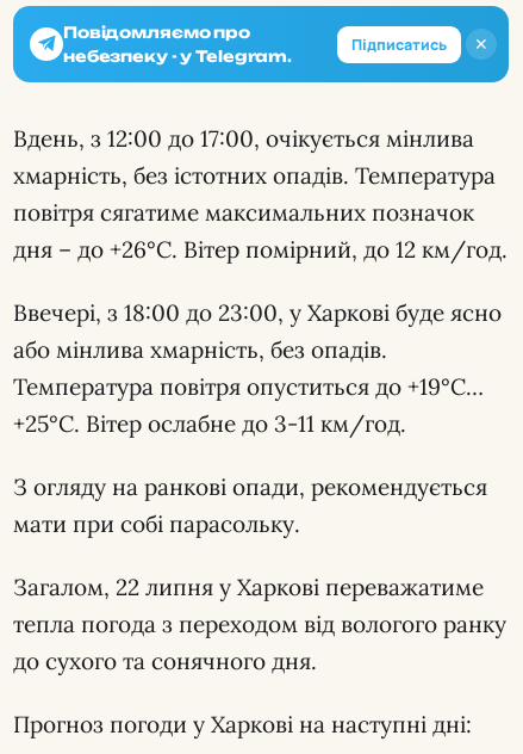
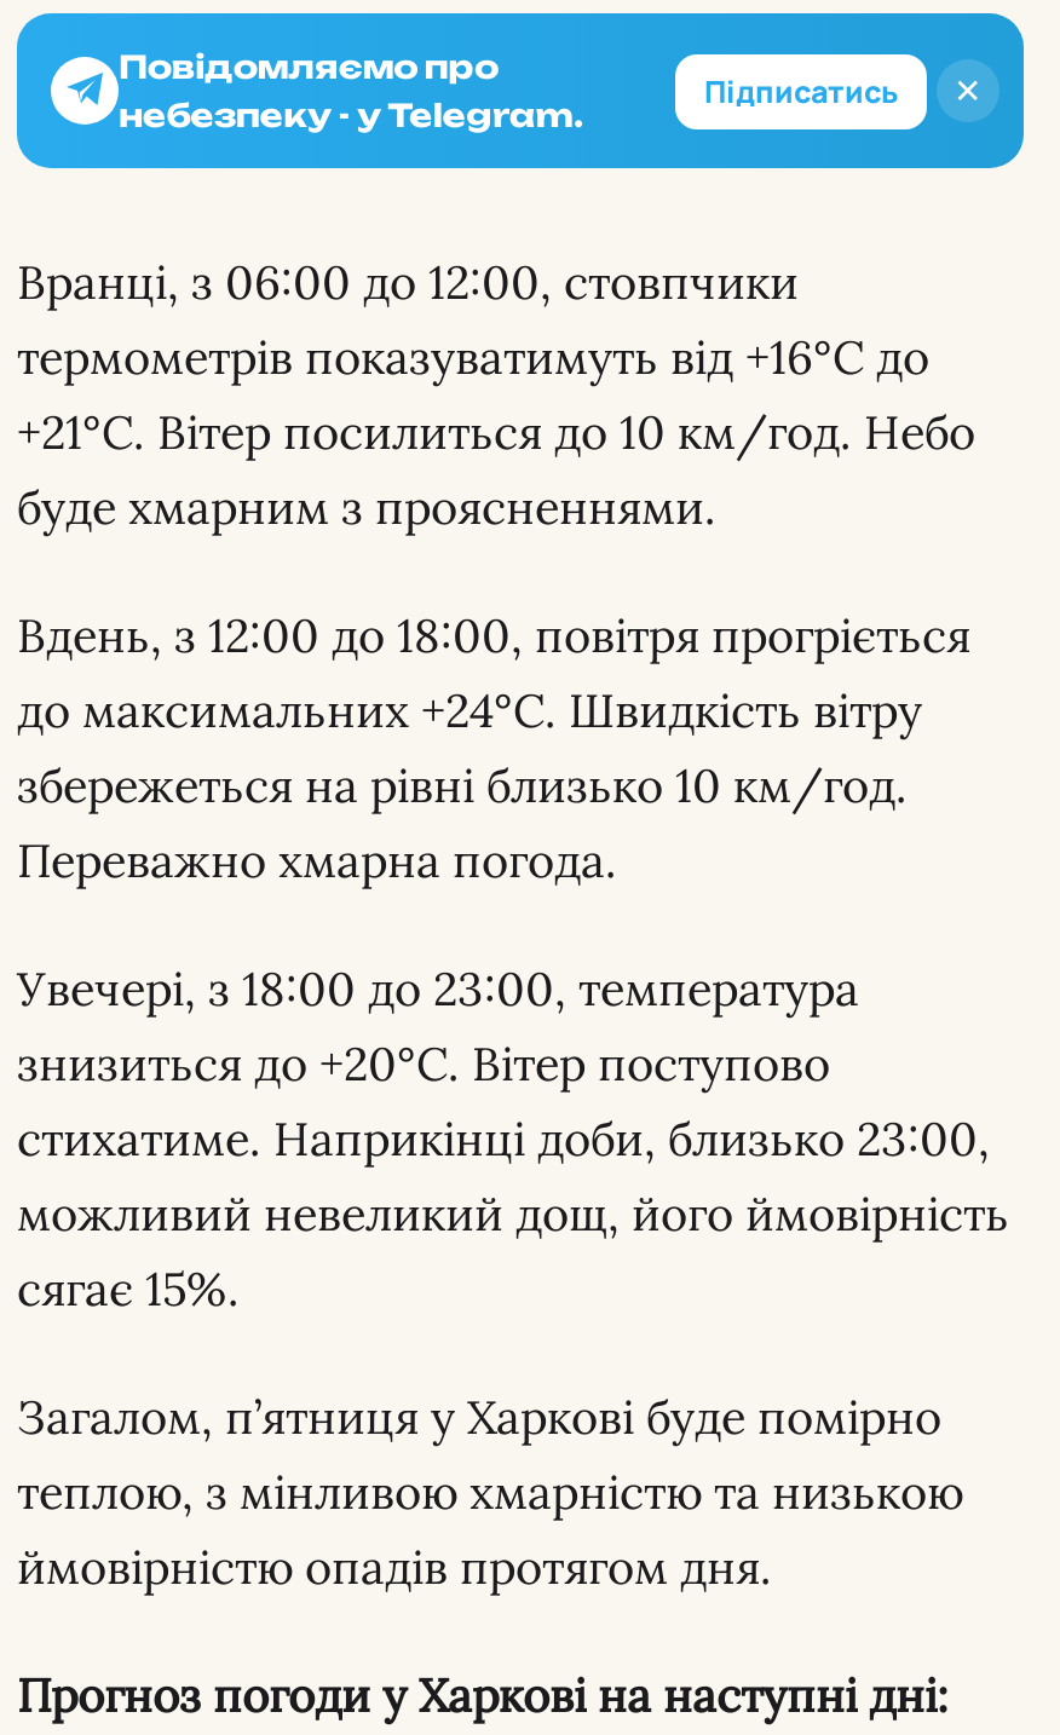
- Вдень, з 12:00 до 17:00, очікується мінлива
- хмарність, без істотних опадів. Температура
- повітря сягатиме максимальних позначок
- дня – до +26°С. Вітер помірний, до 12 км/год.
+ Вранці, з 06:00 до 12:00, стовпчики
+ термометрів показуватимуть від +16°С до
+ +21°С. Вітер посилиться до 10 км/год. Небо
+ буде хмарним з проясненнями.

- Ввечері, з 18:00 до 23:00, у Харкові буде ясно
- або мінлива хмарність, без опадів.
- Температура повітря опуститься до +19°С…
- +25°С. Вітер ослабне до 3-11 км/год.
+ Вдень, з 12:00 до 18:00, повітря прогріється
+ до максимальних +24°С. Швидкість вітру
+ збережеться на рівні близько 10 км/год.
+ Переважно хмарна погода.

- З огляду на ранкові опади, рекомендується
- мати при собі парасольку.
+ Увечері, з 18:00 до 23:00, температура
+ знизиться до +20°С. Вітер поступово
+ стихатиме. Наприкінці доби, близько 23:00,
+ можливий невеликий дощ, його ймовірність
+ сягає 15%.

- Загалом, 22 липня у Харкові переважатиме
- тепла погода з переходом від вологого ранку
- до сухого та сонячного дня.
+ Загалом, п’ятниця у Харкові буде помірно
+ теплою, з мінливою хмарністю та низькою
+ ймовірністю опадів протягом дня.
